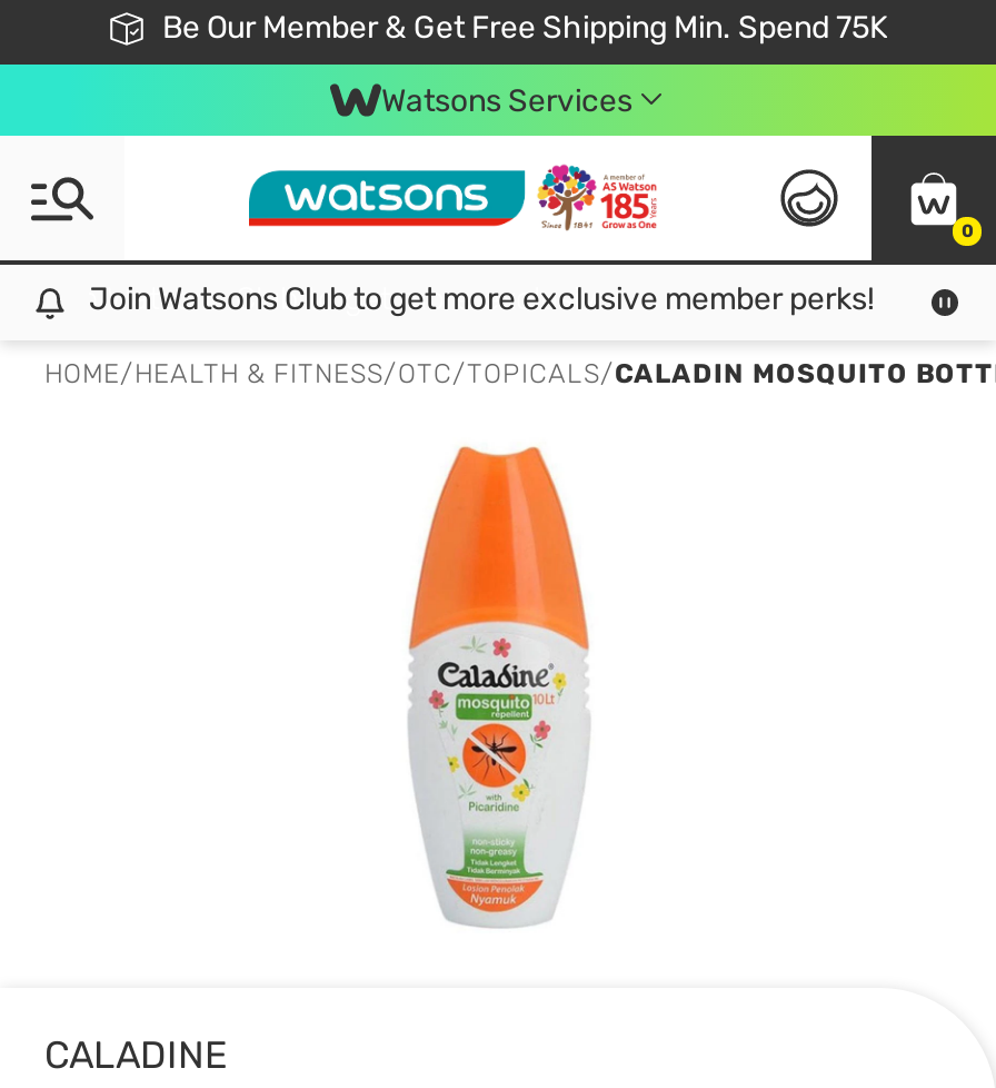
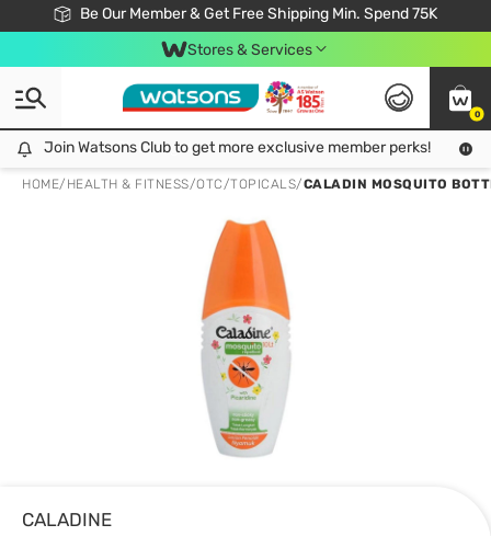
- Watsons Services
+ Stores & Services
